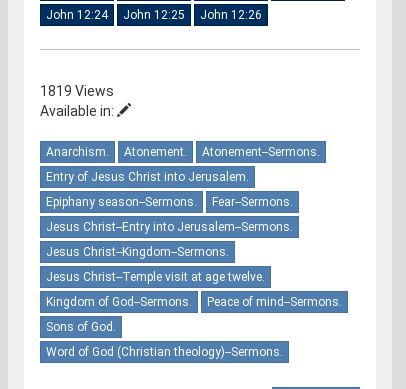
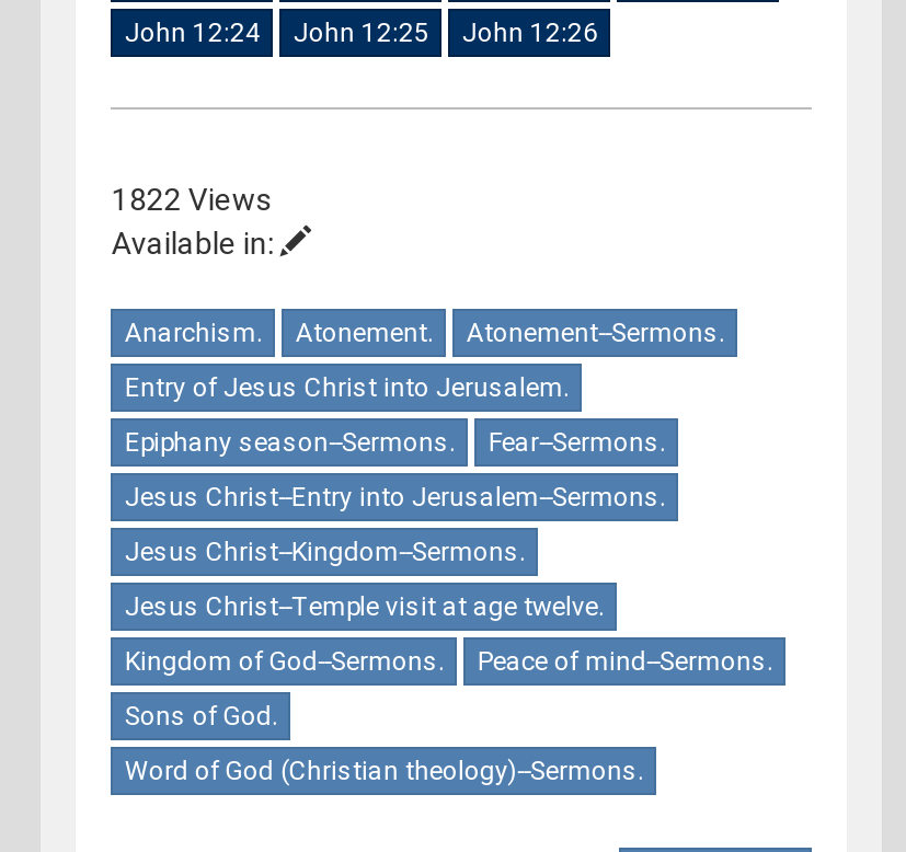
- 1819 Views
+ 1822 Views
